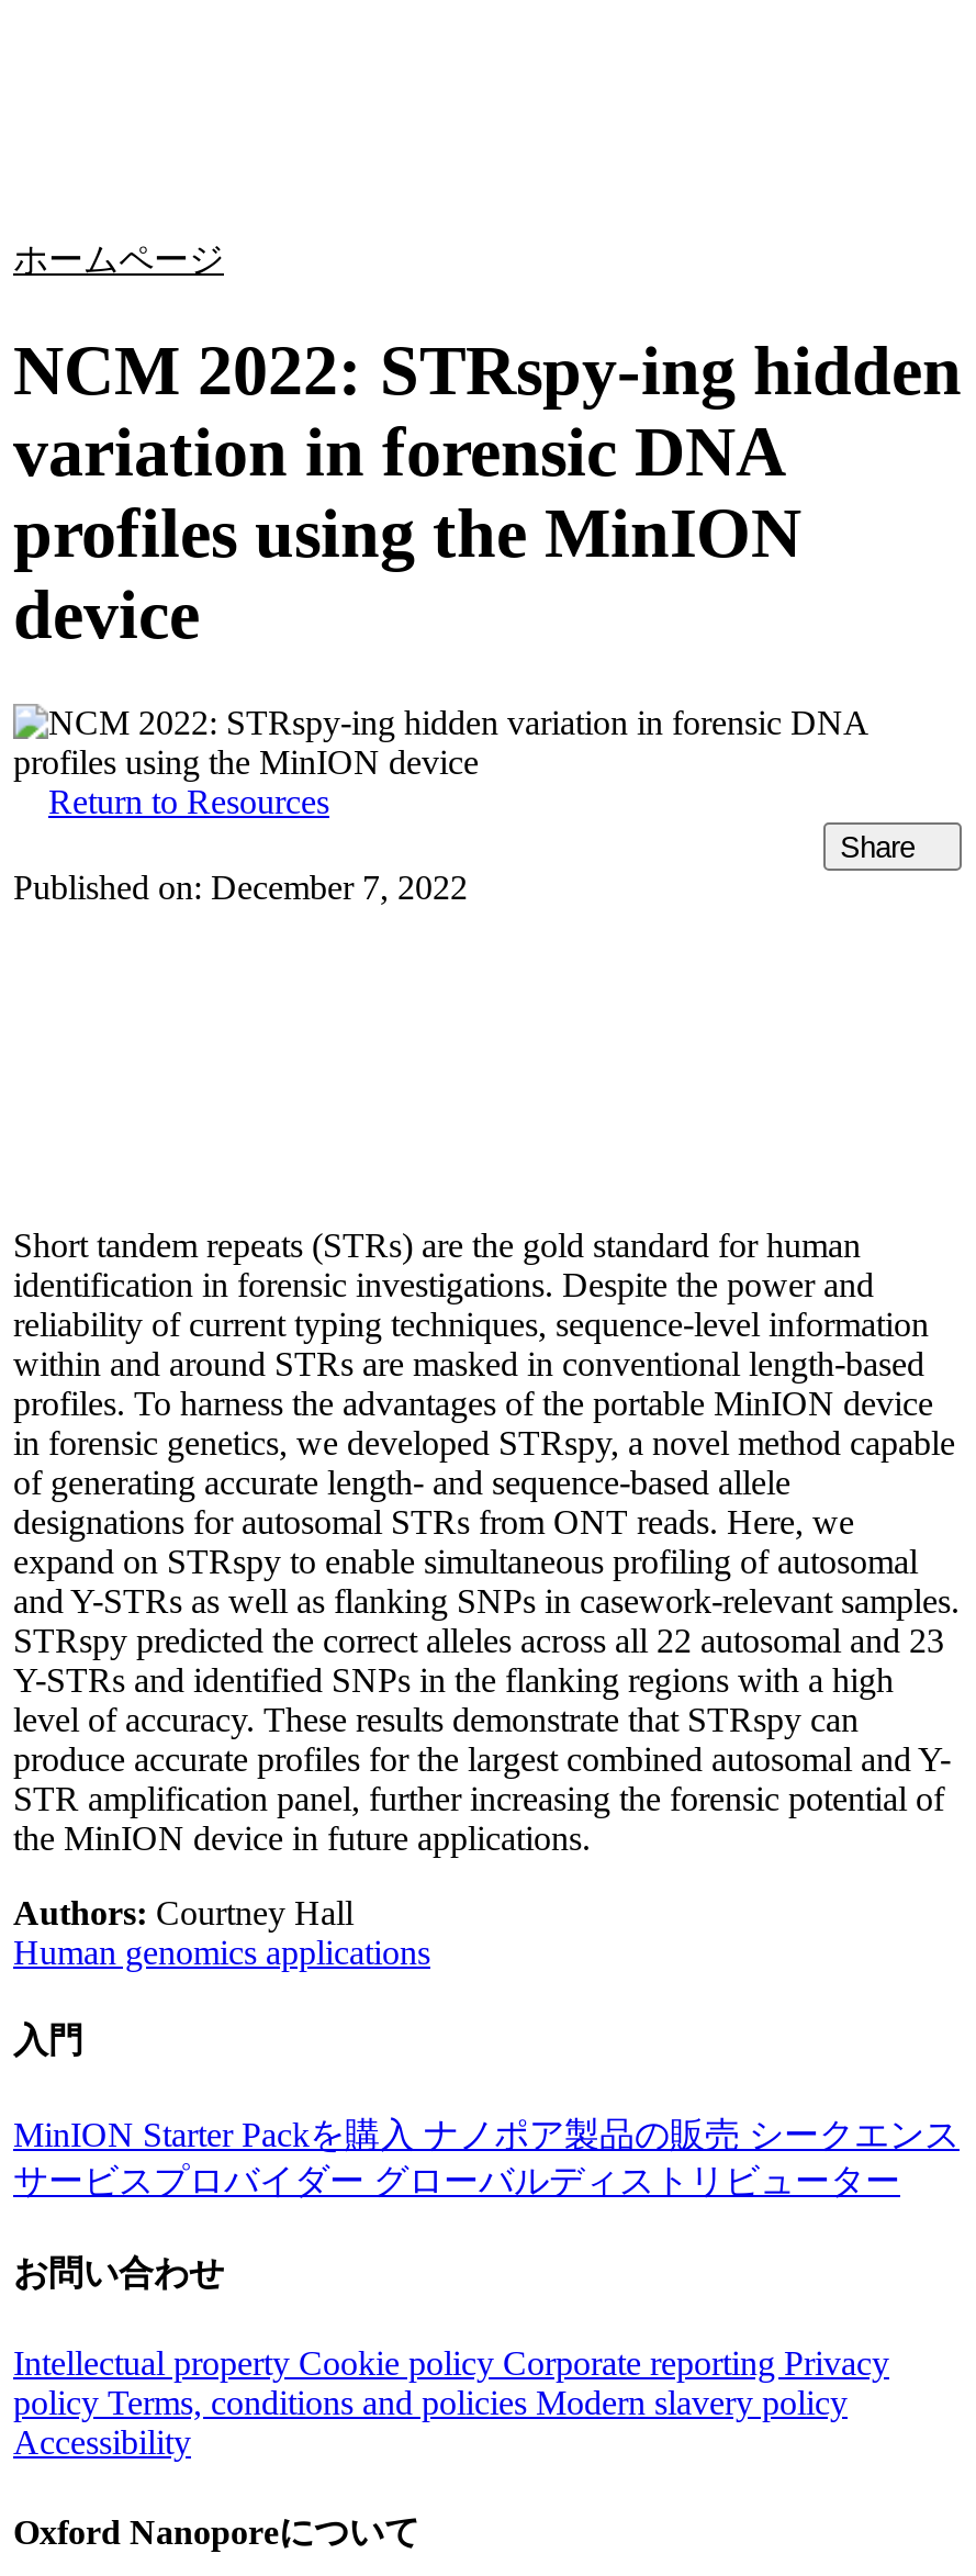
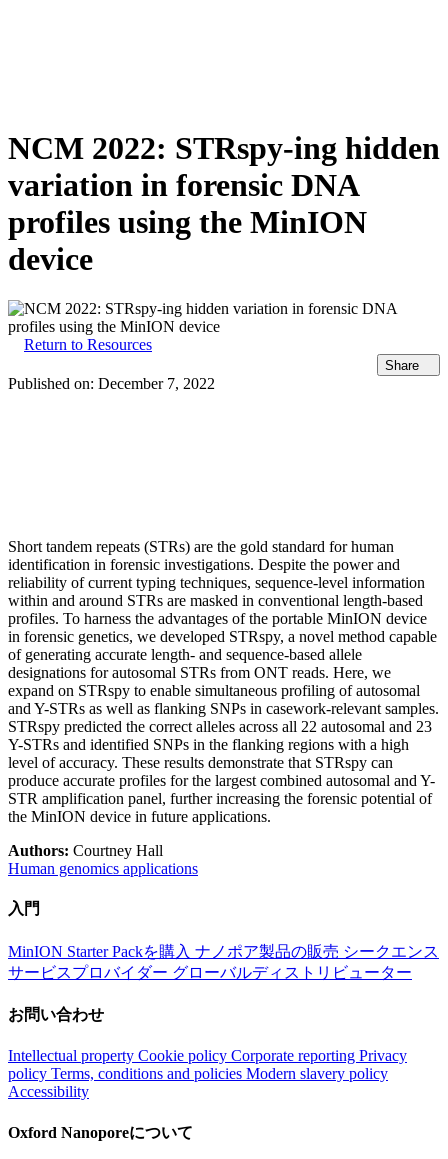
- ホームページ
